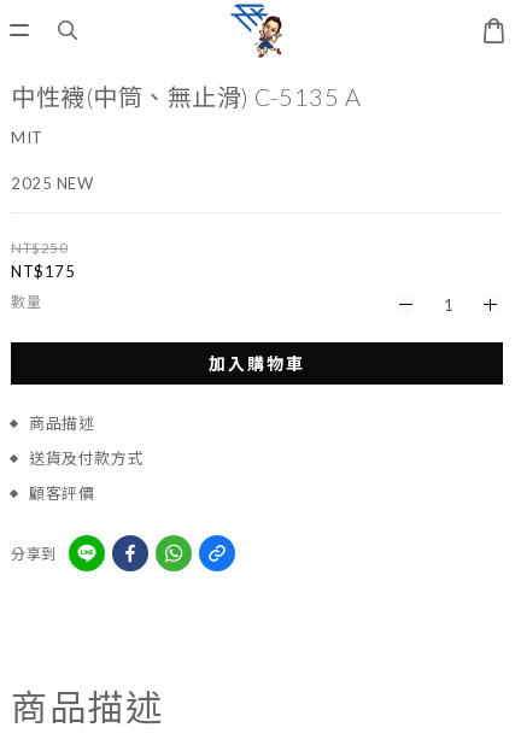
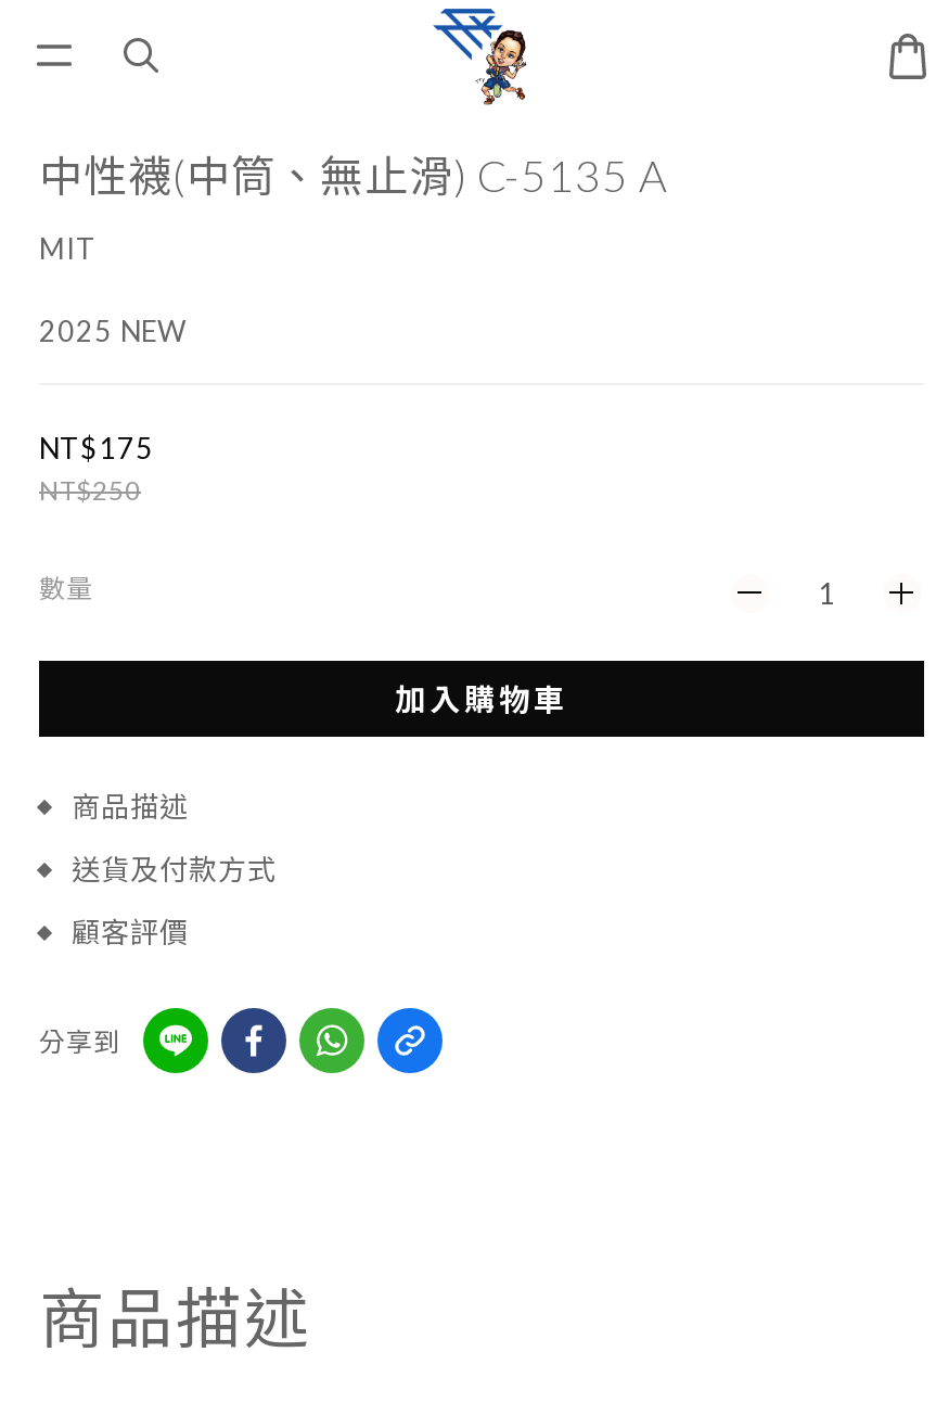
+ NT$175

- NT$175
